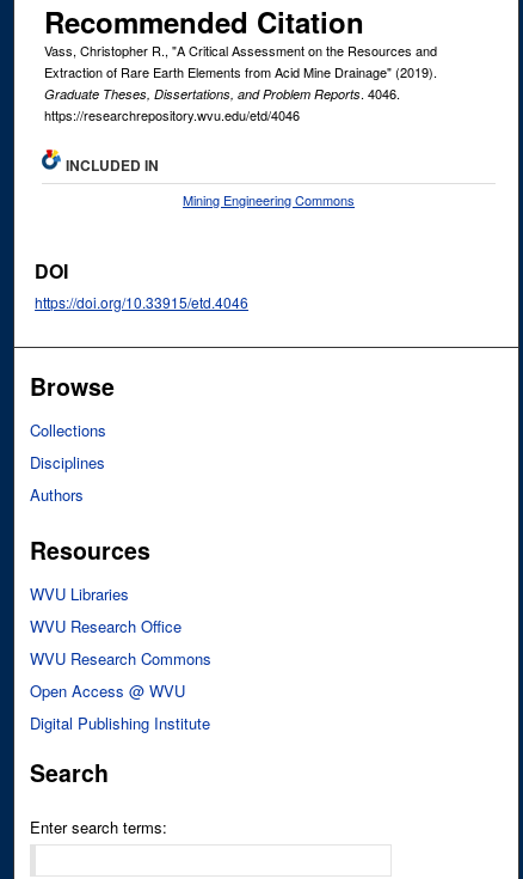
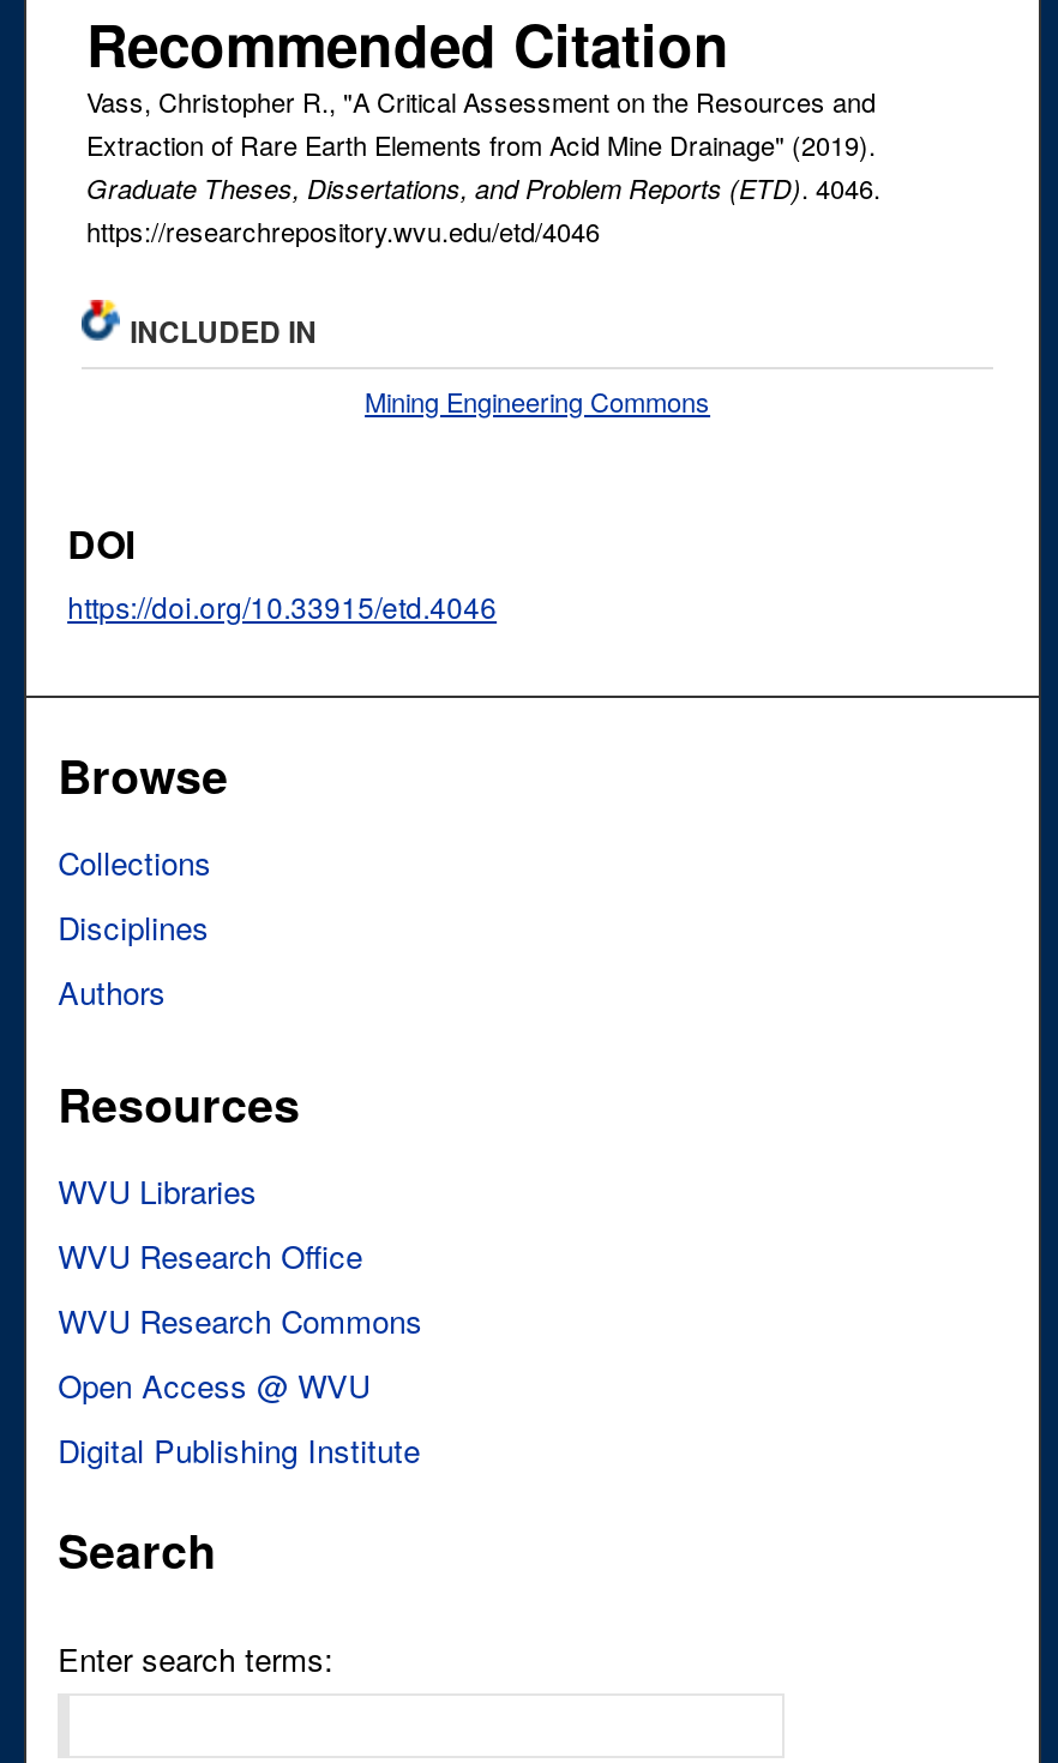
- Graduate Theses, Dissertations, and Problem Reports. 4046.
+ Graduate Theses, Dissertations, and Problem Reports (ETD). 4046.
